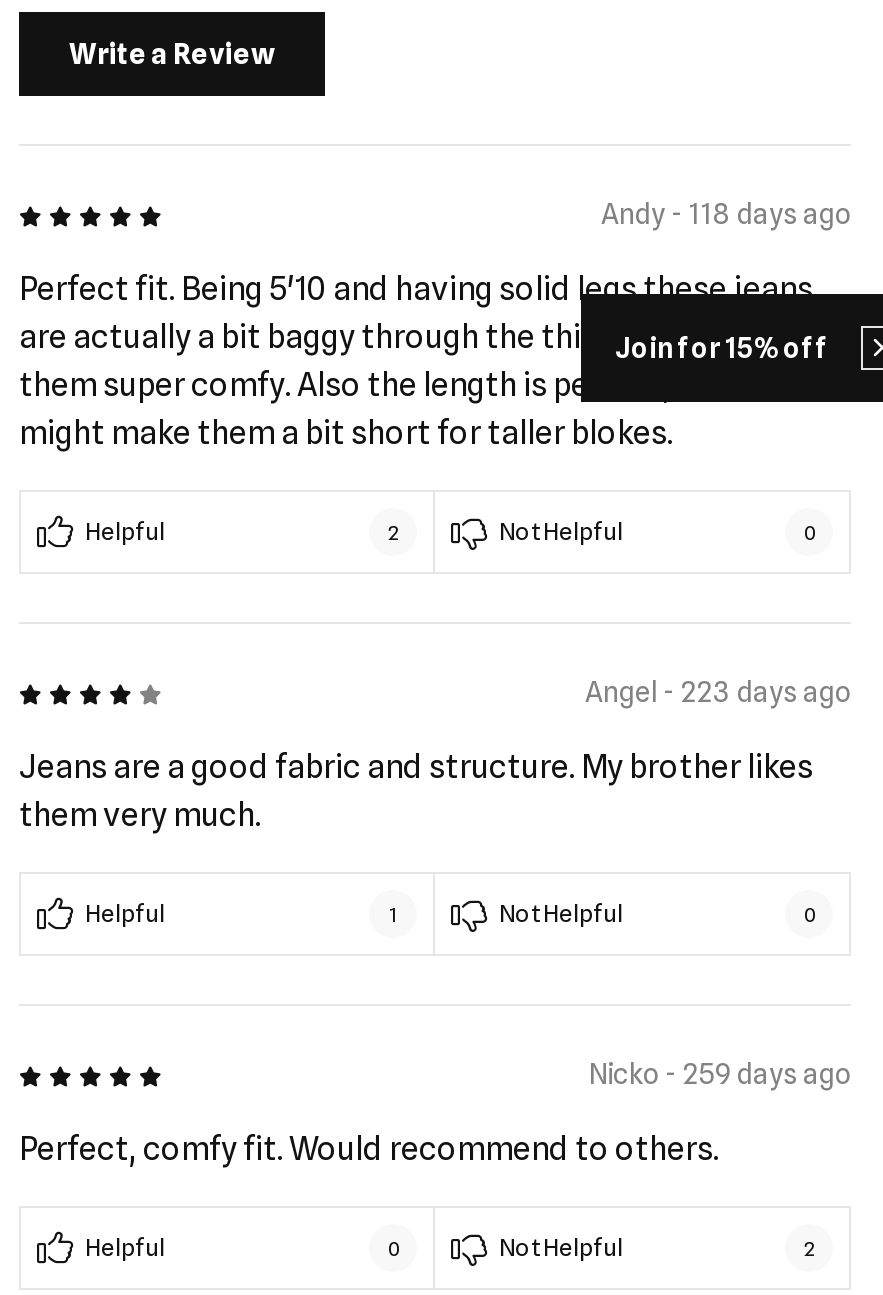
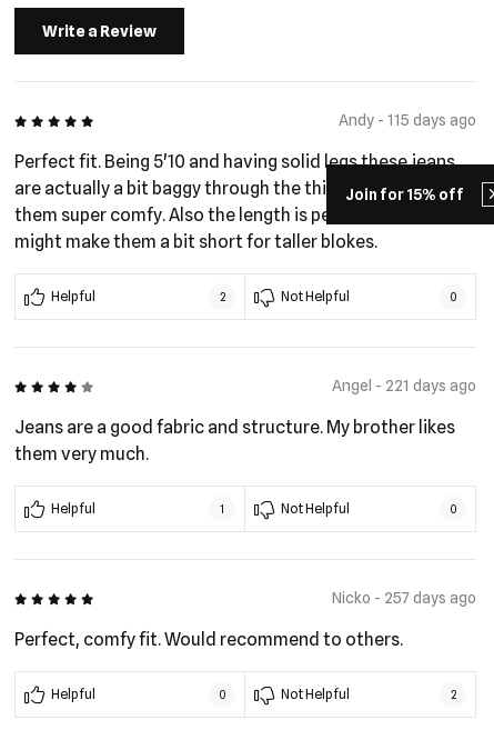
- Andy - 118 days ago
+ Andy - 115 days ago

- Angel - 223 days ago
+ Angel - 221 days ago

- Nicko - 259 days ago
+ Nicko - 257 days ago
